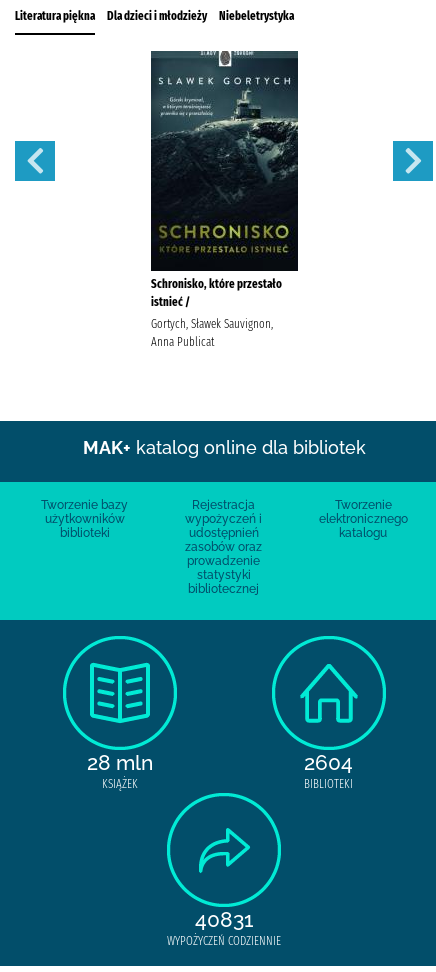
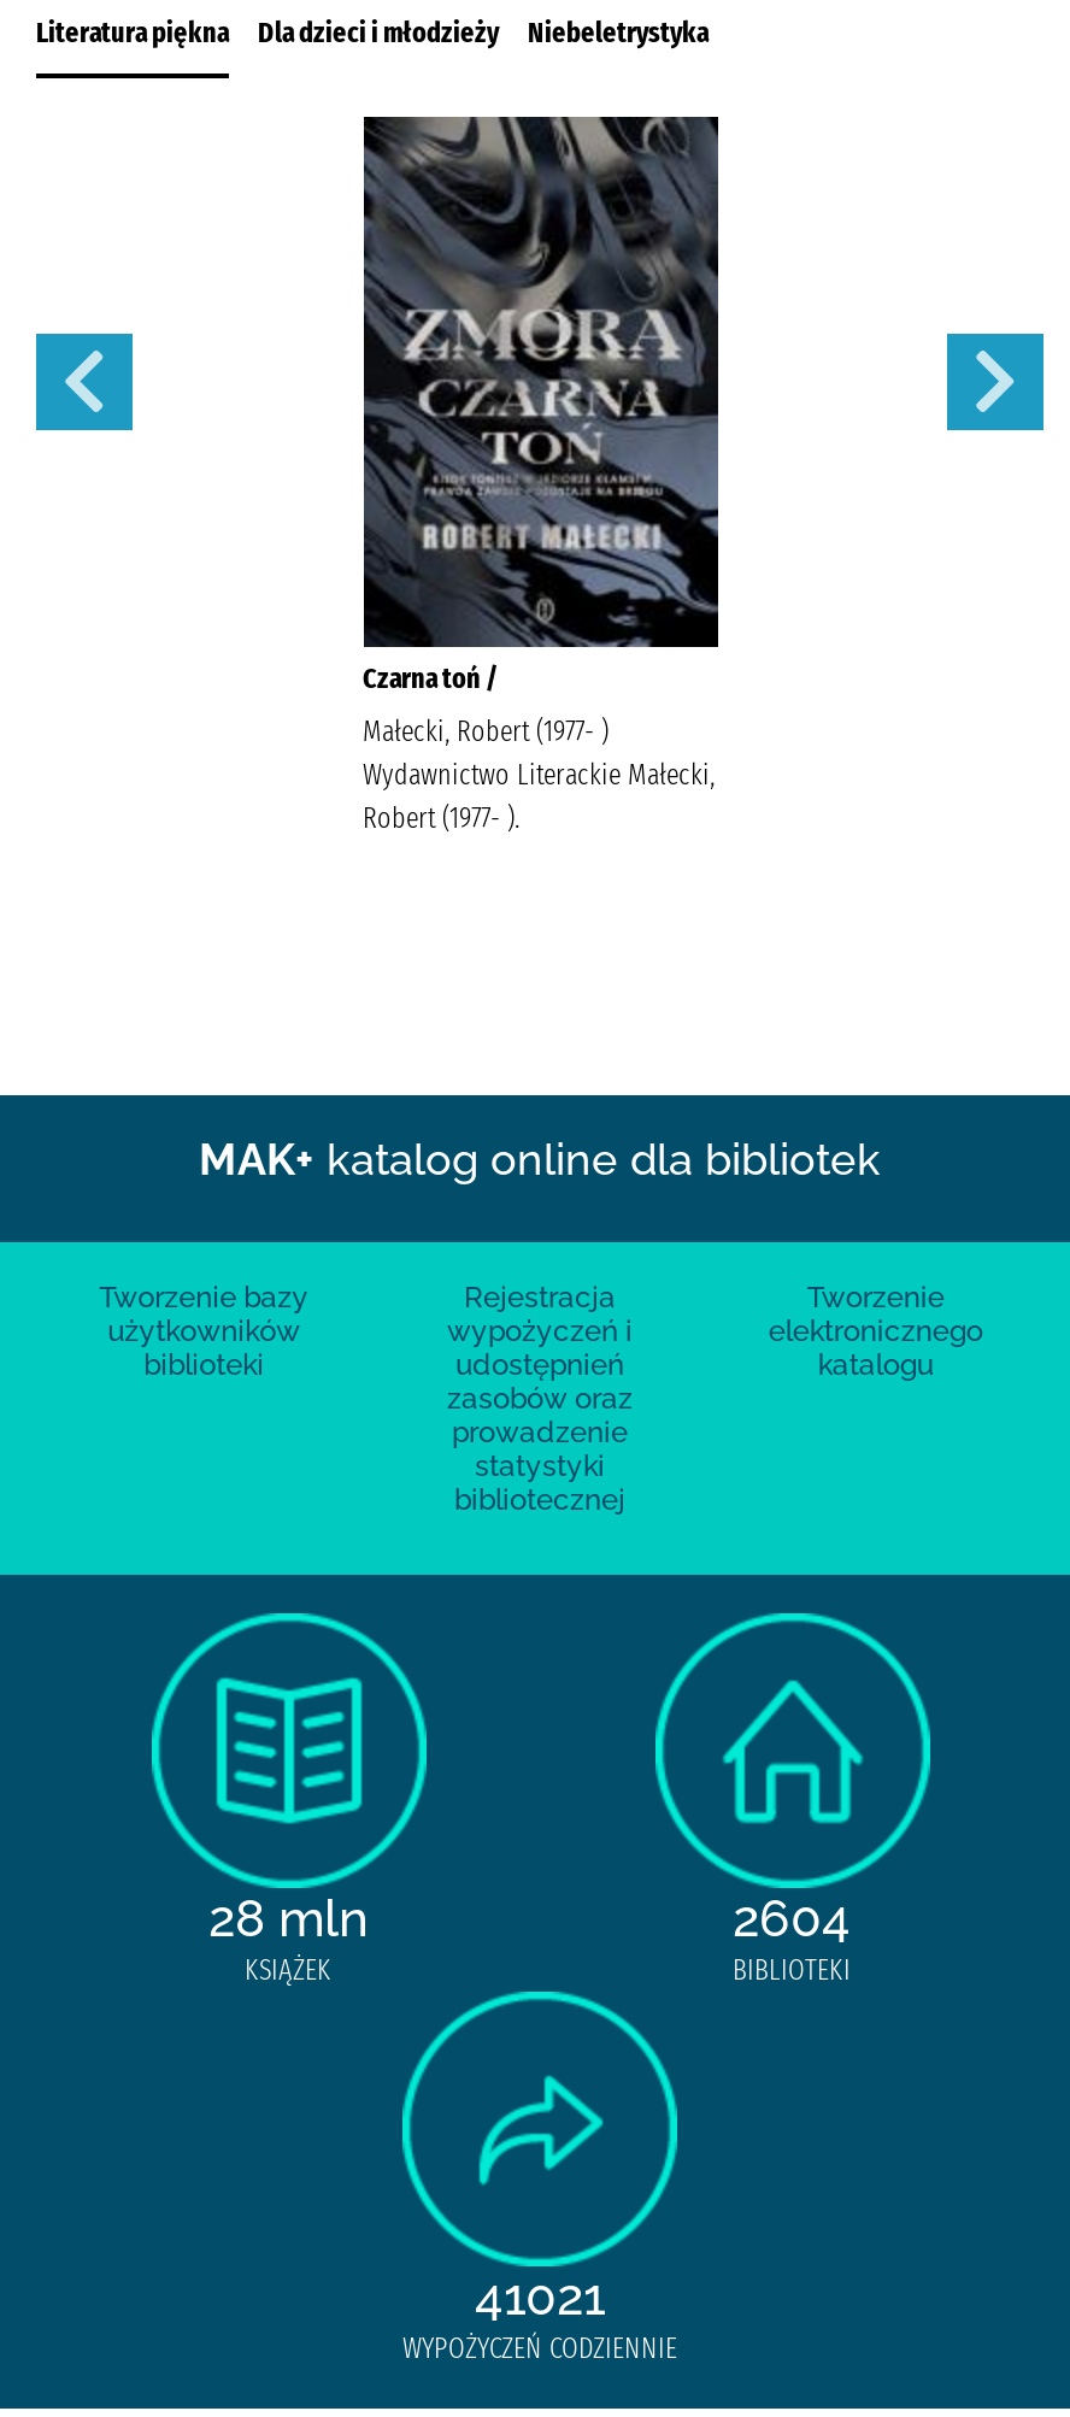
- [image]
- Schronisko, które przestało
- istnieć /
+ [image]
+ Czarna toń /

- Gortych, Sławek Sauvignon,
- Anna Publicat
+ Małecki, Robert (1977- )
+ Wydawnictwo Literackie Małecki,
+ Robert (1977- ).

- 40831
+ 41021
